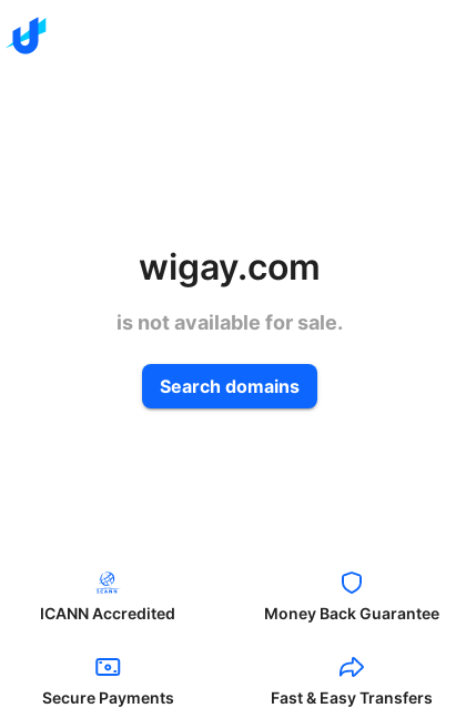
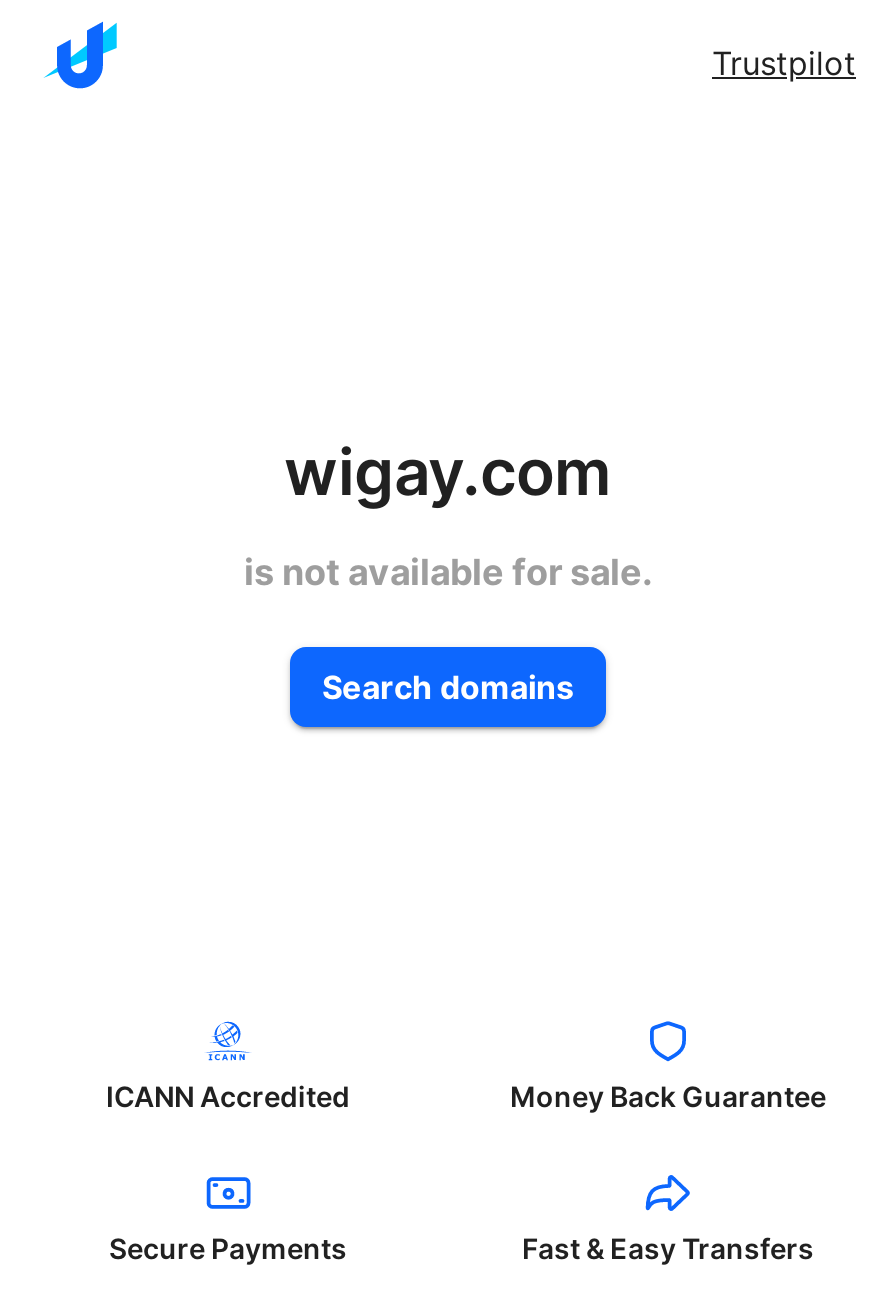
+ Trustpilot
